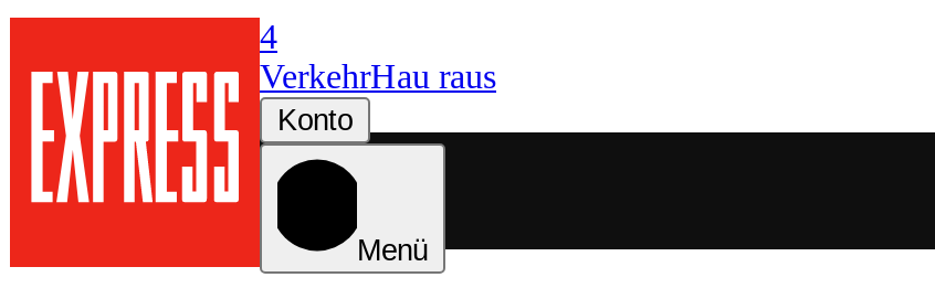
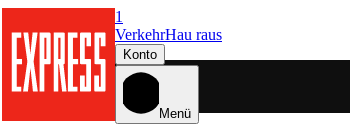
- 4
+ 1
